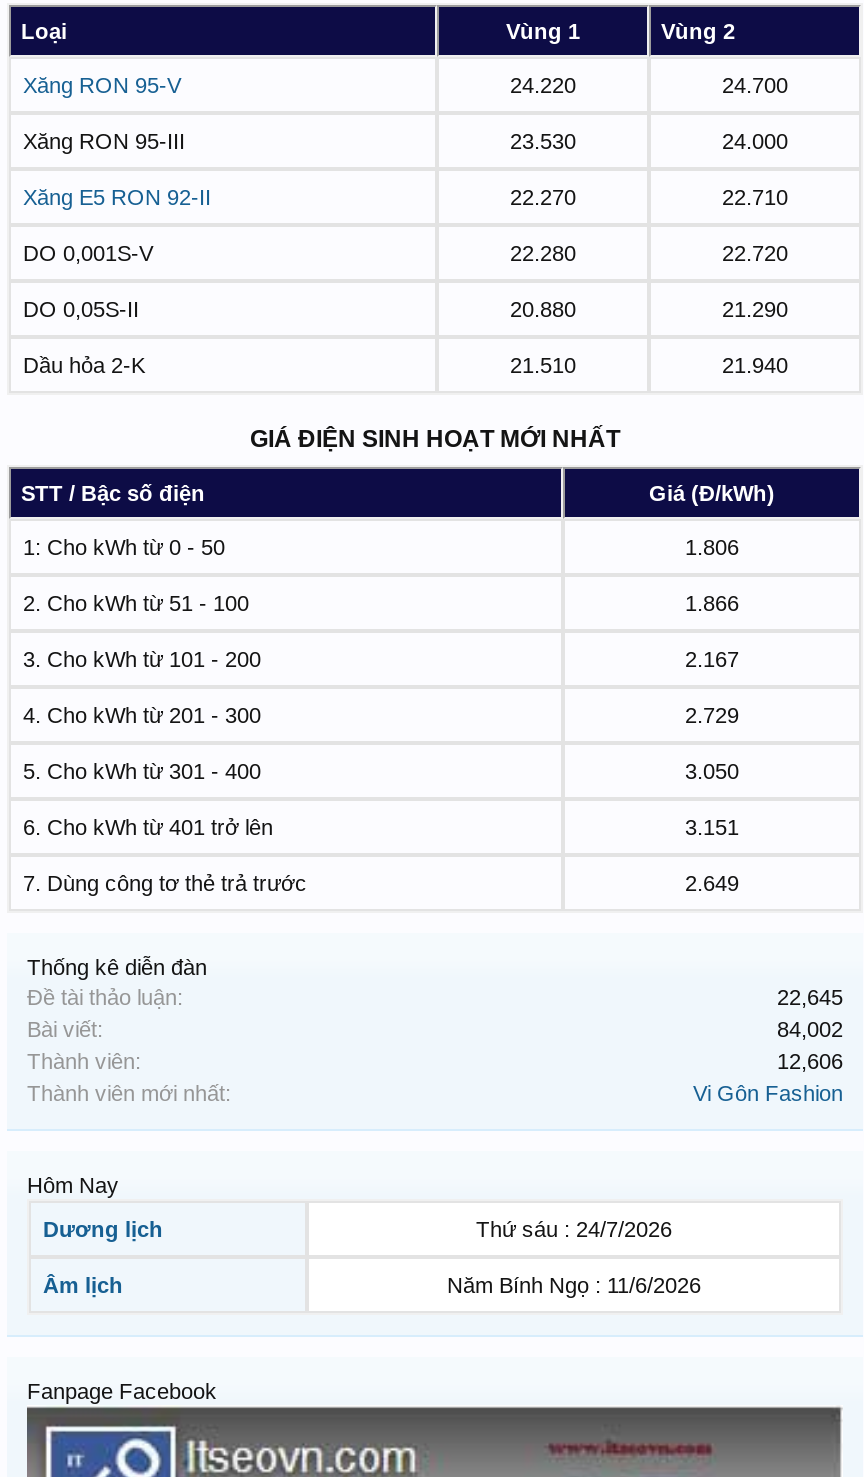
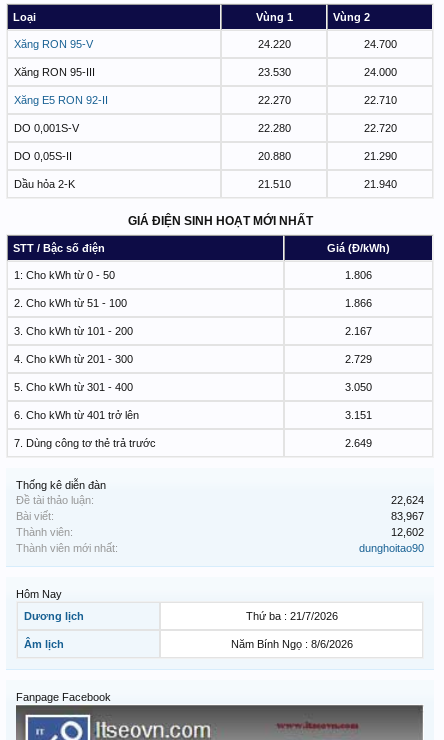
- 22,645
+ 22,624

- 84,002
+ 83,967

- 12,606
+ 12,602

- Vi Gôn Fashion
+ dunghoitao90

- Thứ sáu : 24/7/2026
+ Thứ ba : 21/7/2026

- Năm Bính Ngọ : 11/6/2026
+ Năm Bính Ngọ : 8/6/2026
